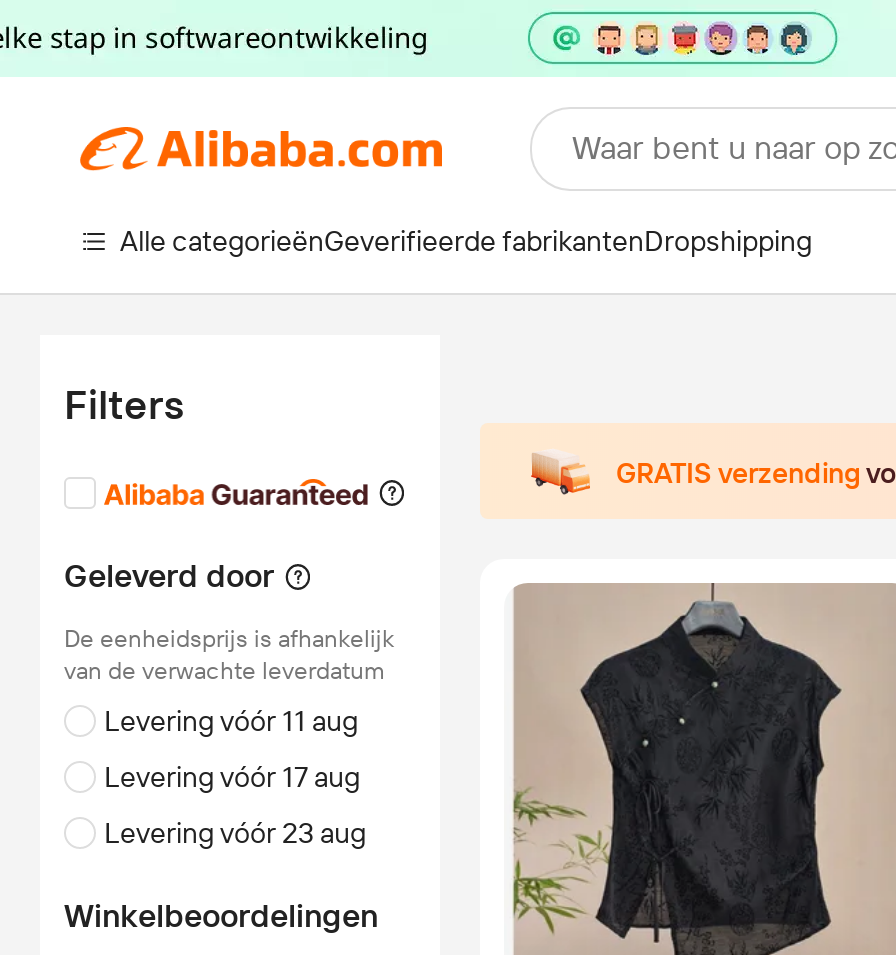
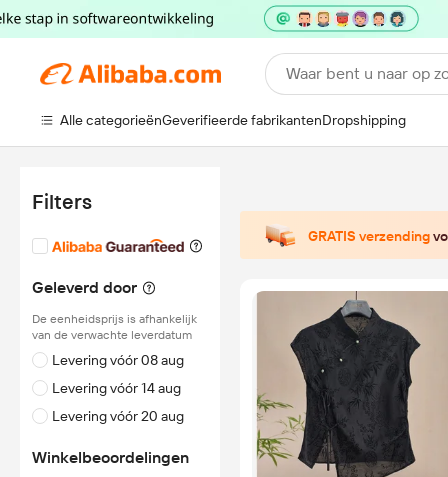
- Levering vóór 11 aug
+ Levering vóór 08 aug

- Levering vóór 17 aug
+ Levering vóór 14 aug

- Levering vóór 23 aug
+ Levering vóór 20 aug
